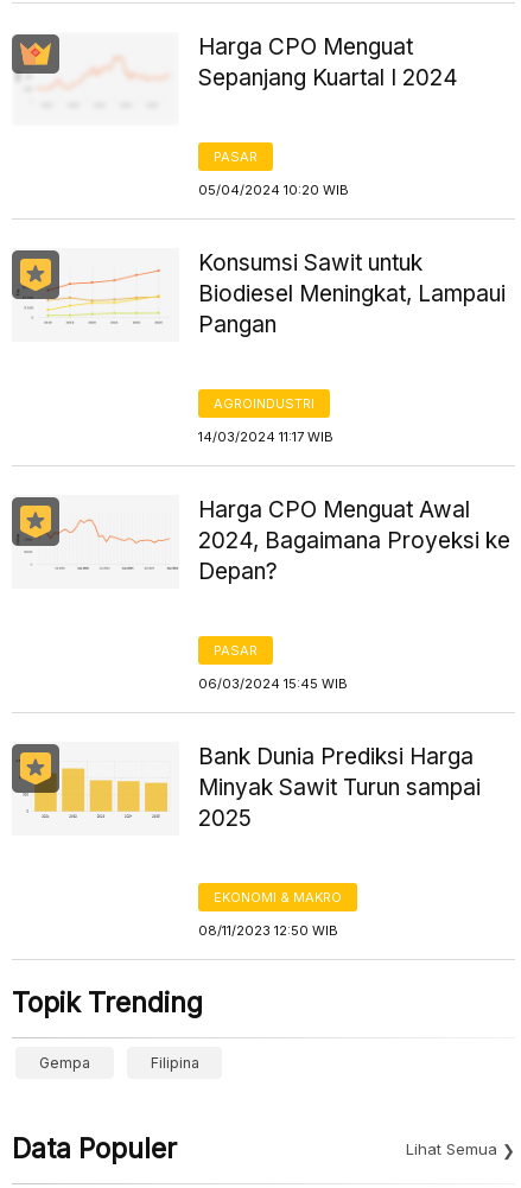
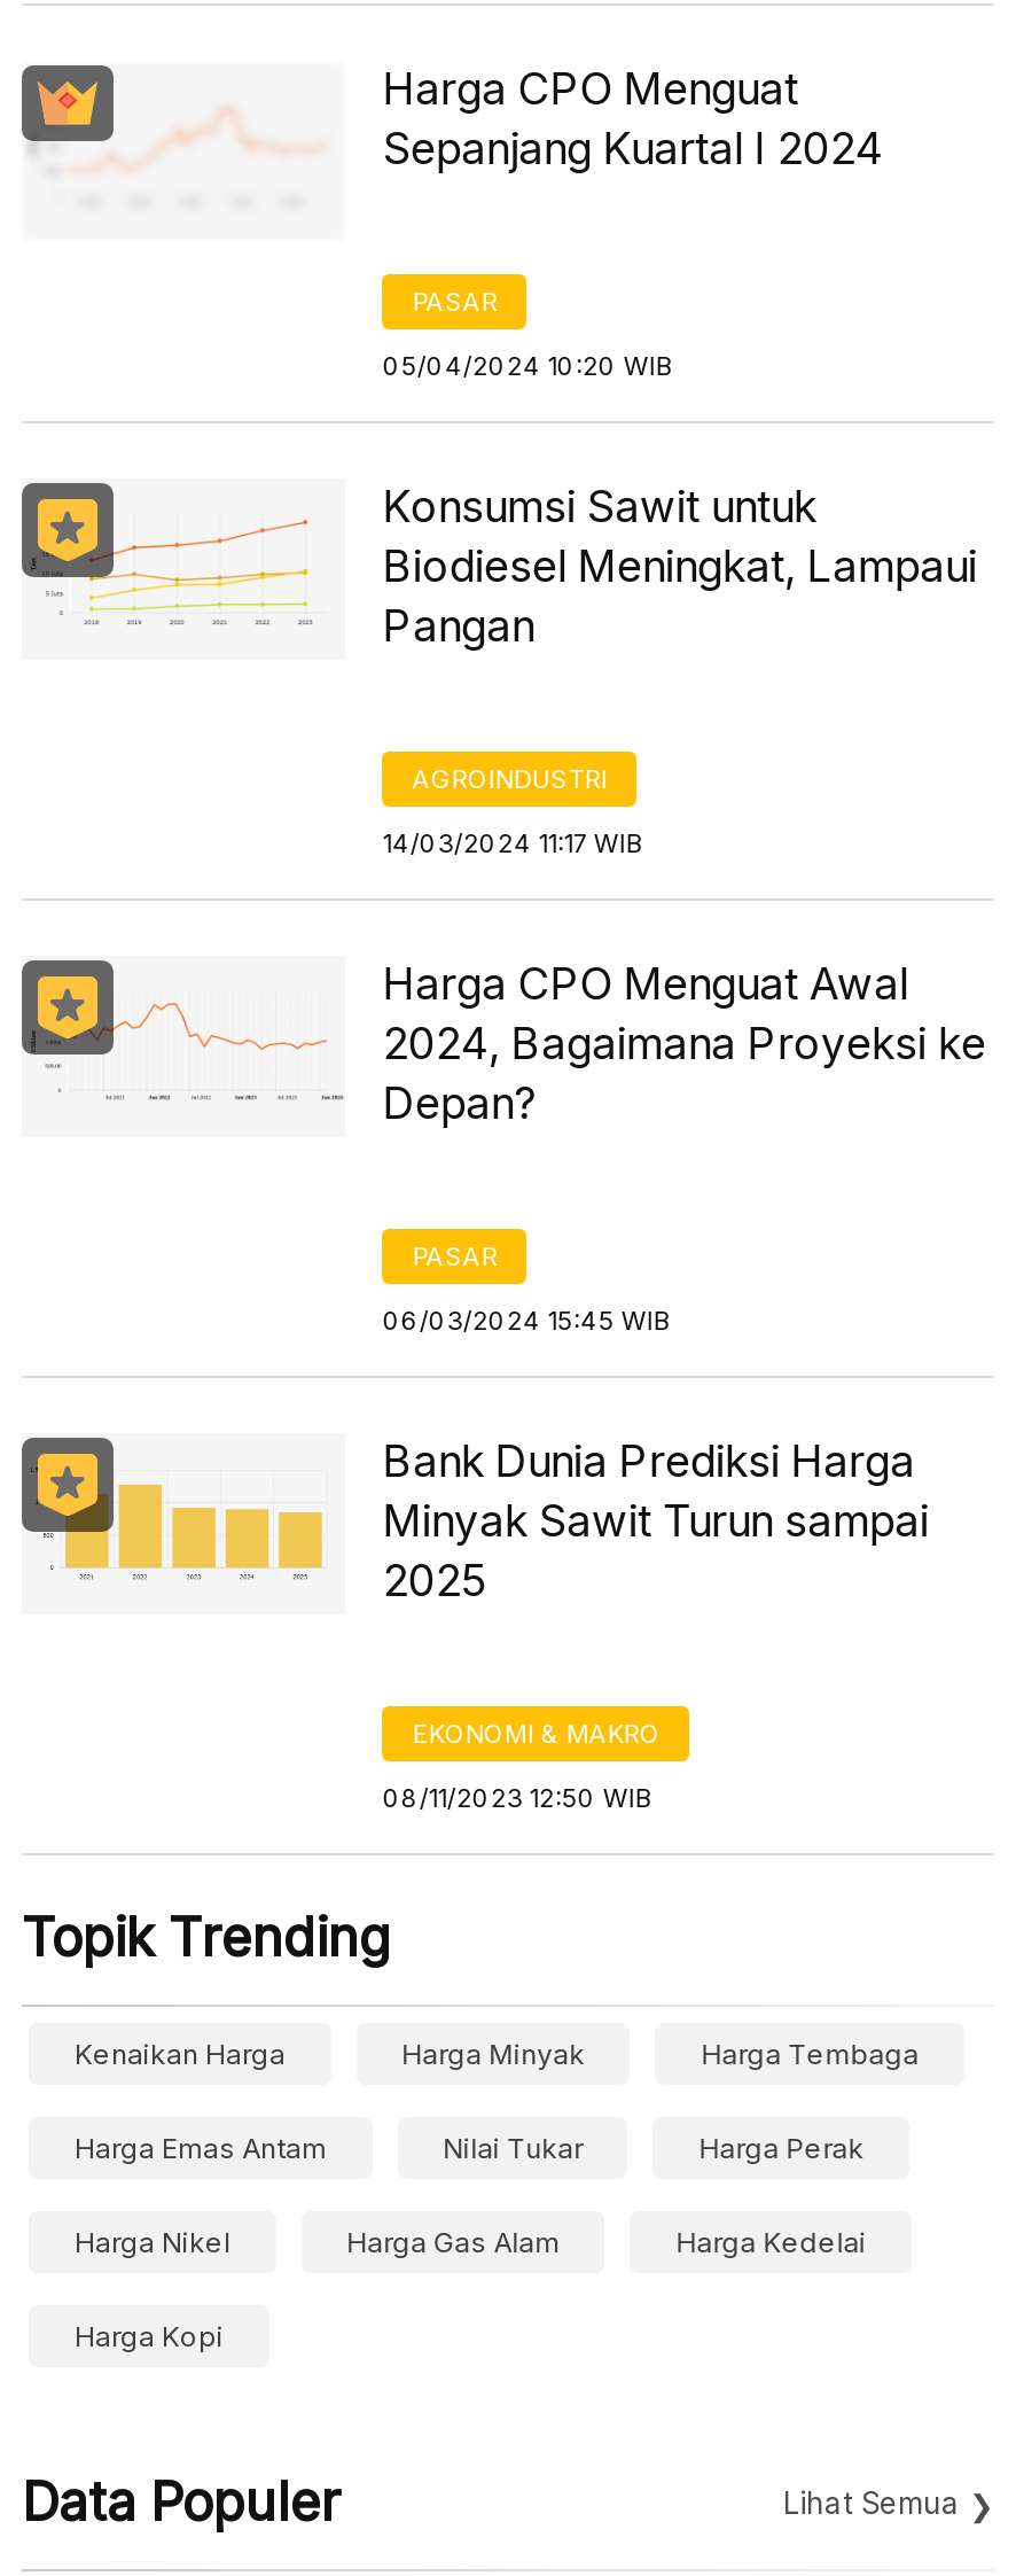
- Gempa
- Filipina
+ Kenaikan Harga
+ Harga Minyak
+ Harga Tembaga
+ Harga Emas Antam
+ Nilai Tukar
+ Harga Perak
+ Harga Nikel
+ Harga Gas Alam
+ Harga Kedelai
+ Harga Kopi
